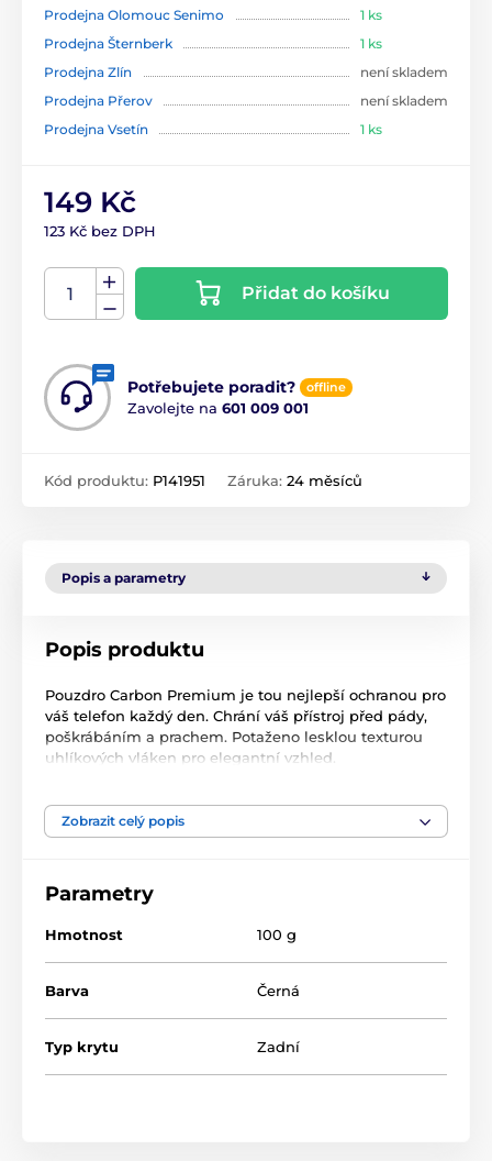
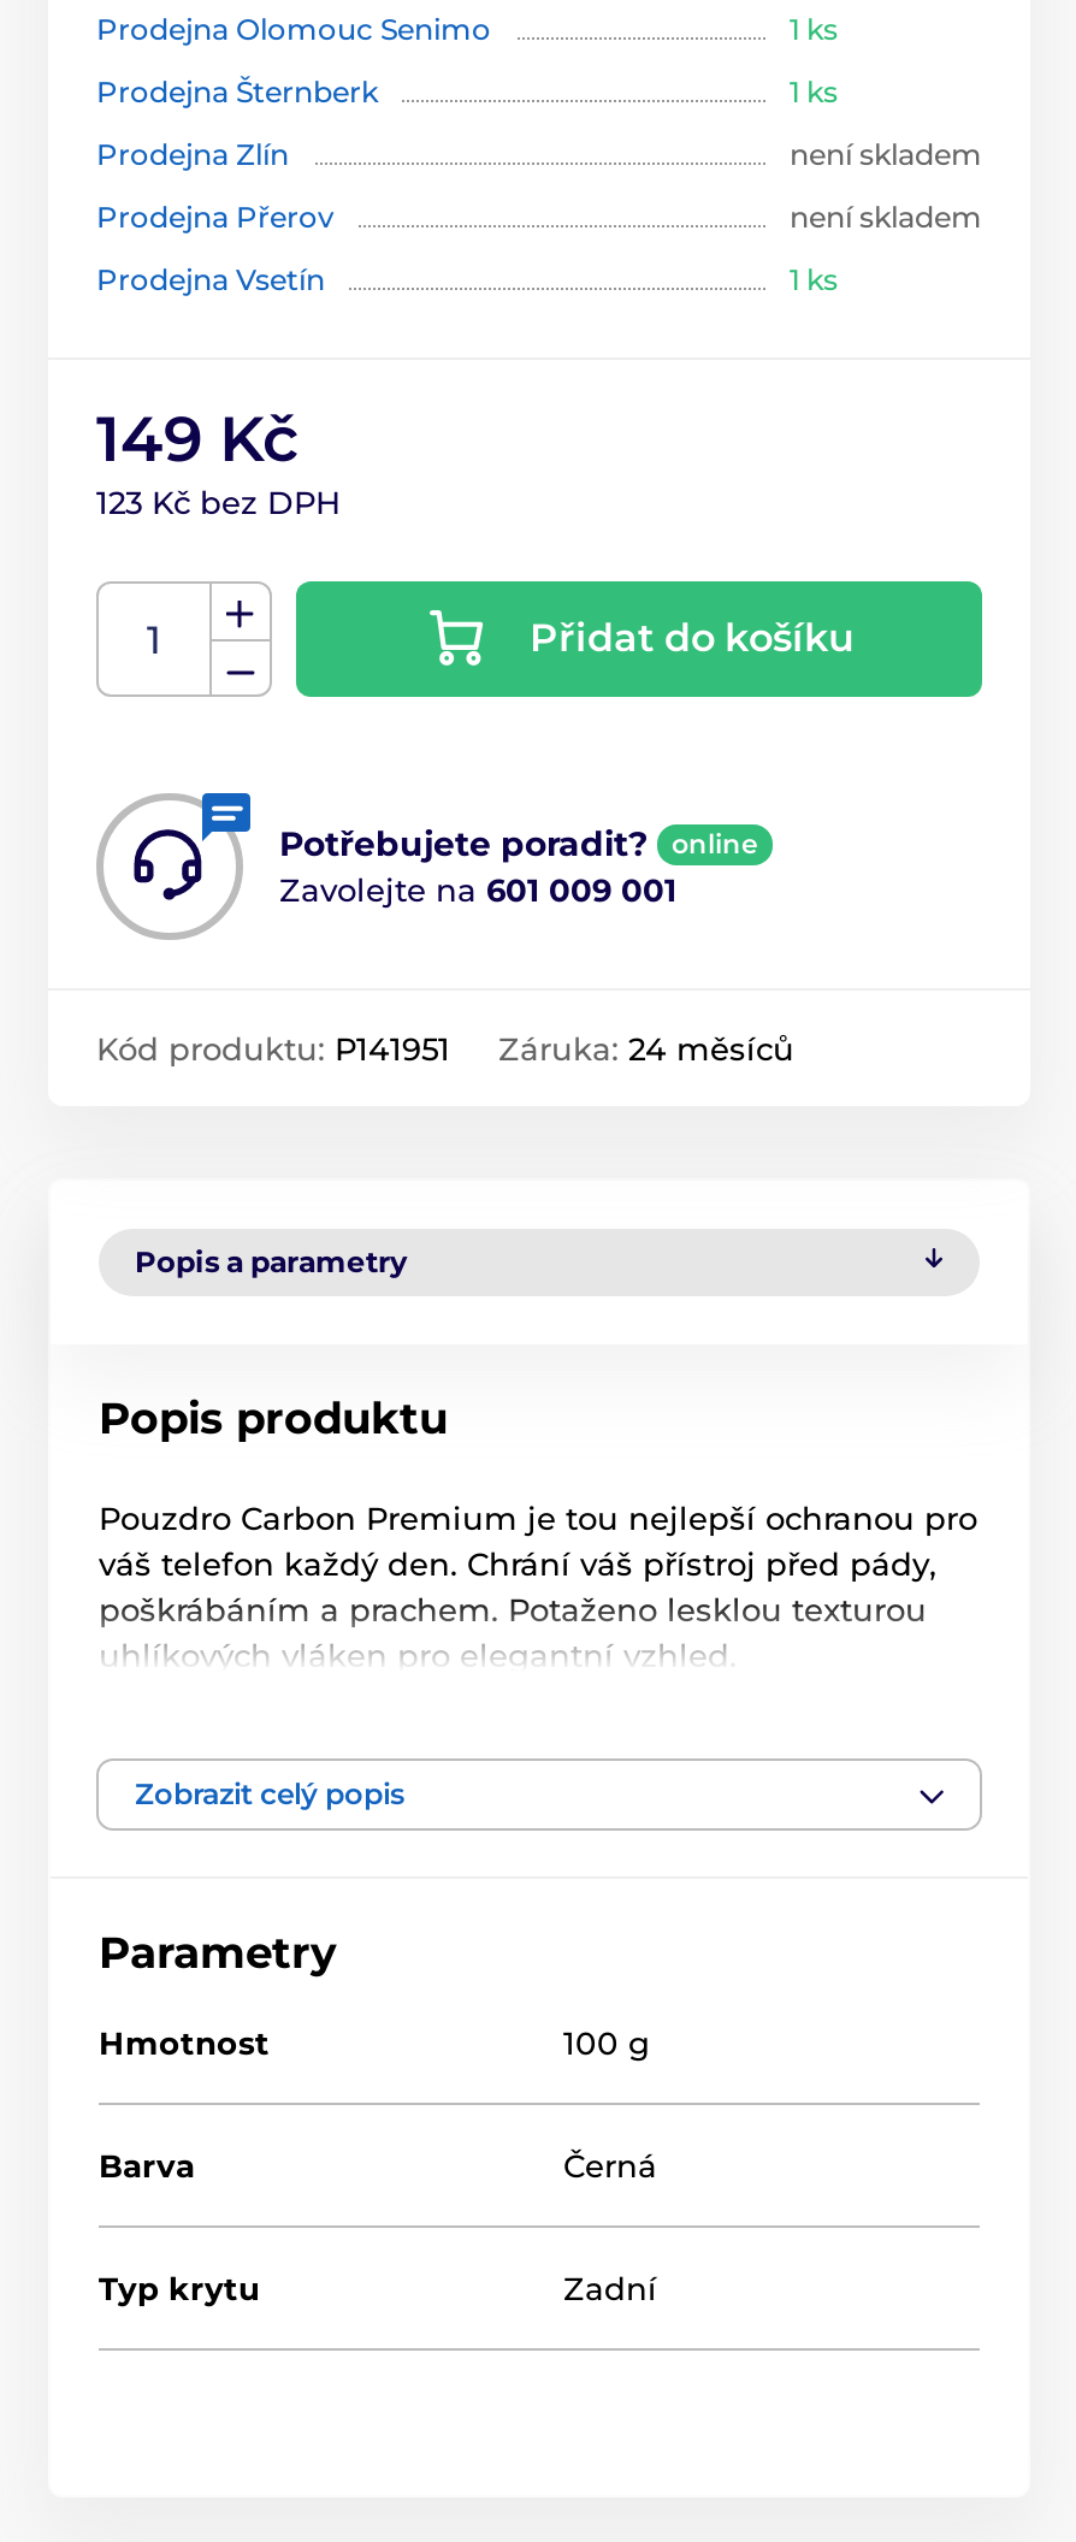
- offline
+ online
